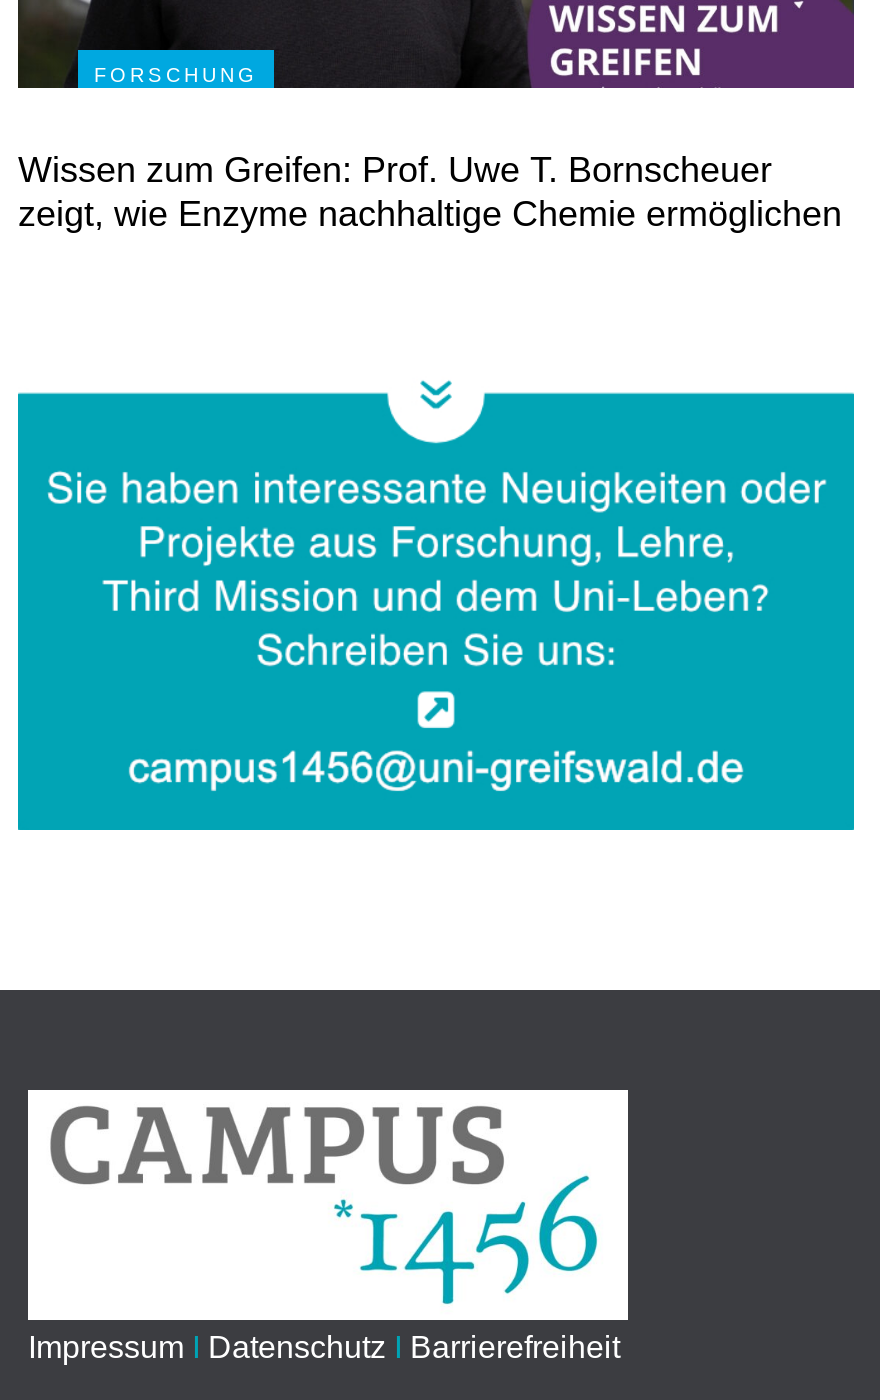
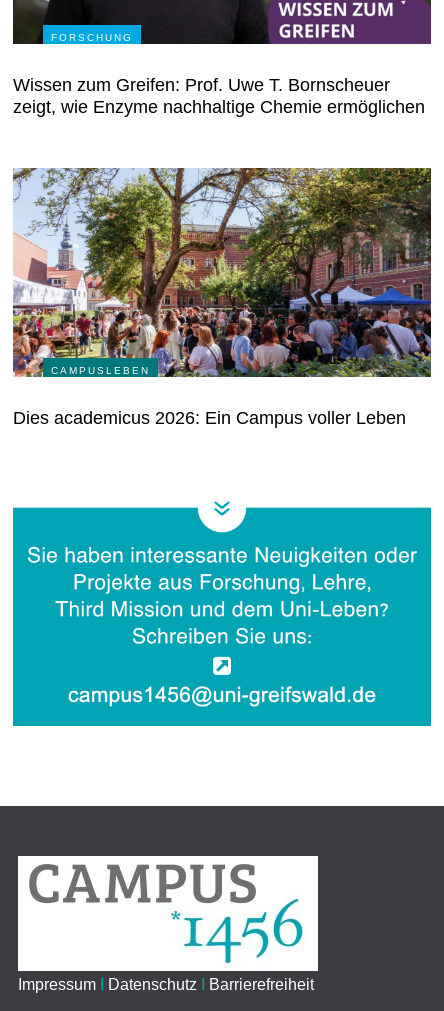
+ [image]
+ CAMPUSLEBEN
+ Dies academicus 2026: Ein Campus voller Leben
